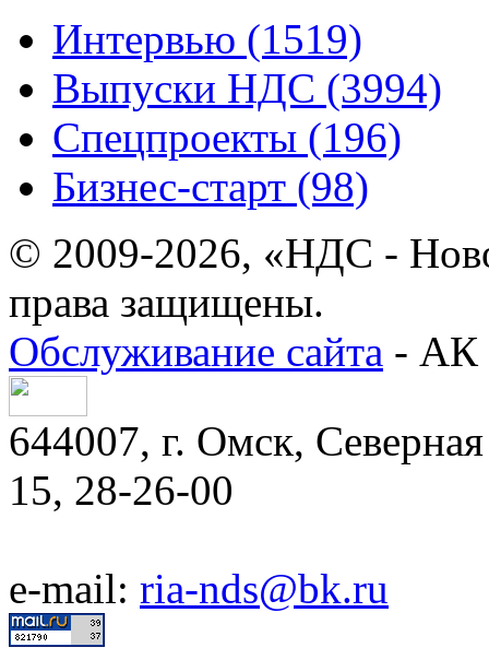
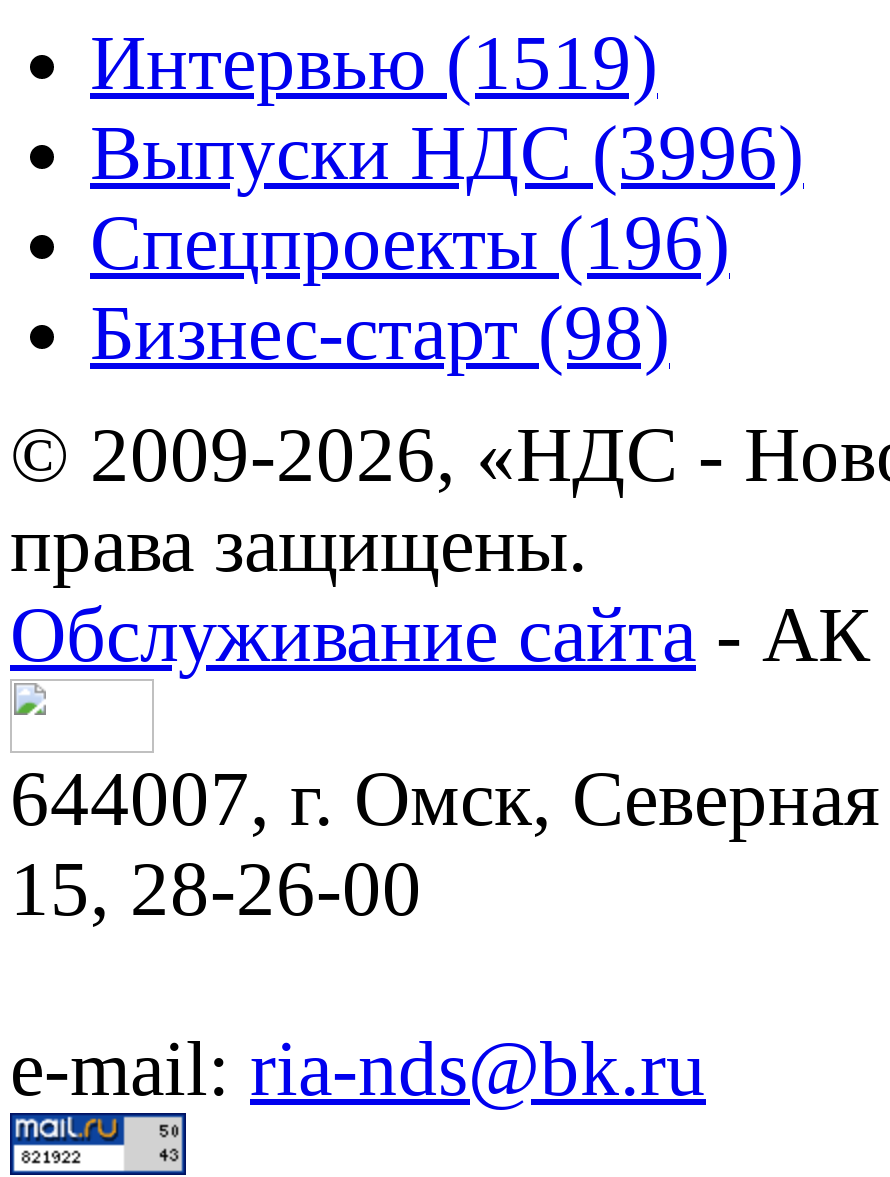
- Выпуски НДС (3994)
+ Выпуски НДС (3996)
